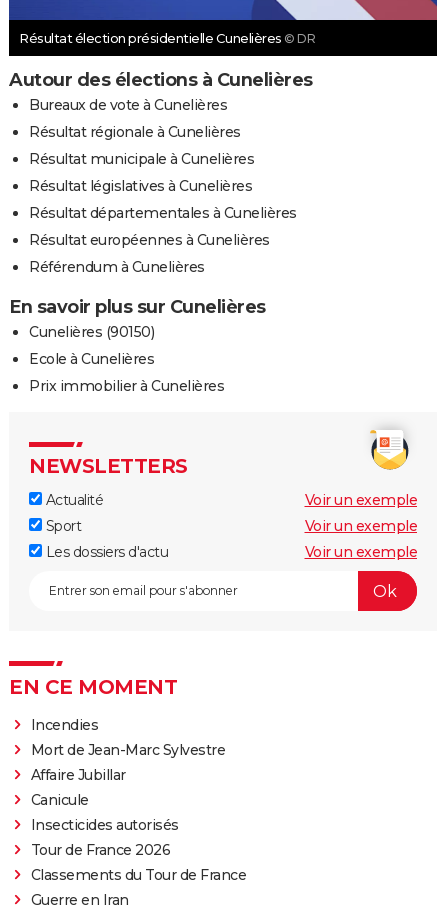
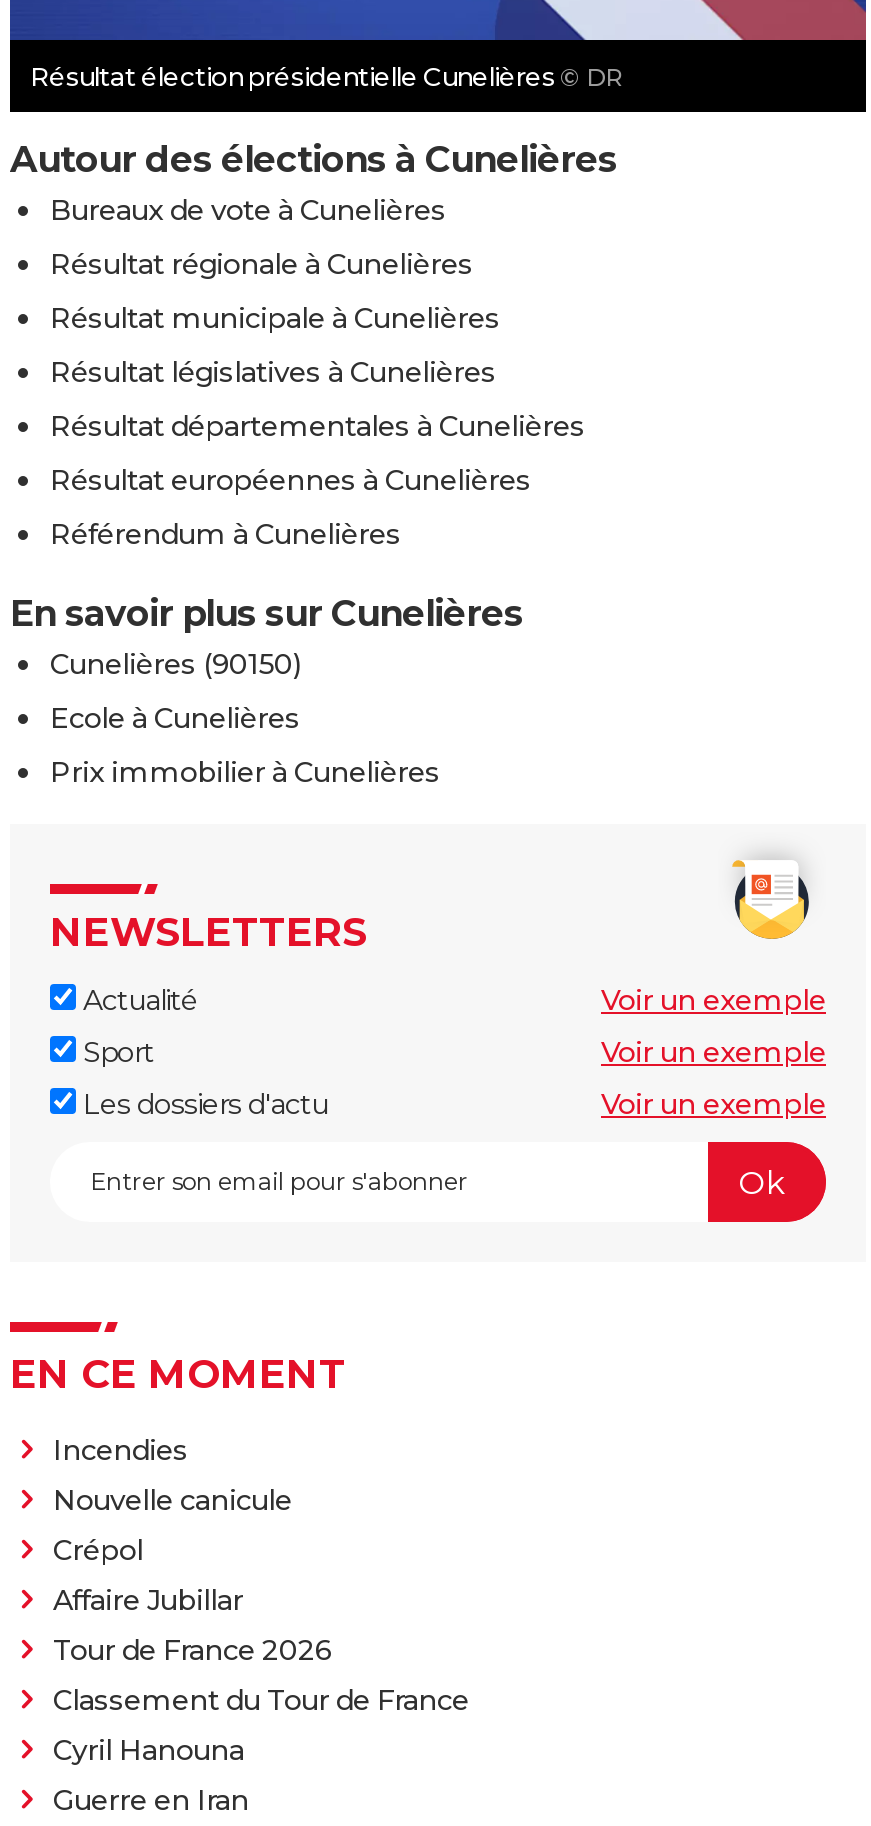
- Mort de Jean-Marc Sylvestre
+ Nouvelle canicule
+ Crépol

moved down: Affaire Jubillar

- Canicule
- Insecticides autorisés

moved up: Tour de France 2026

- Classements du Tour de France
+ Classement du Tour de France
+ Cyril Hanouna
